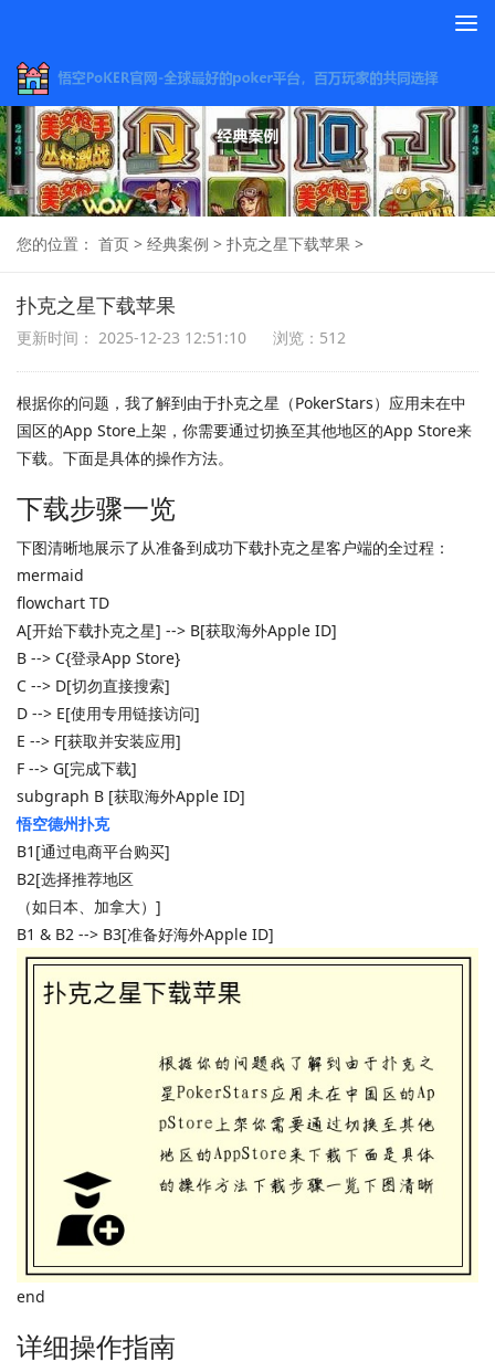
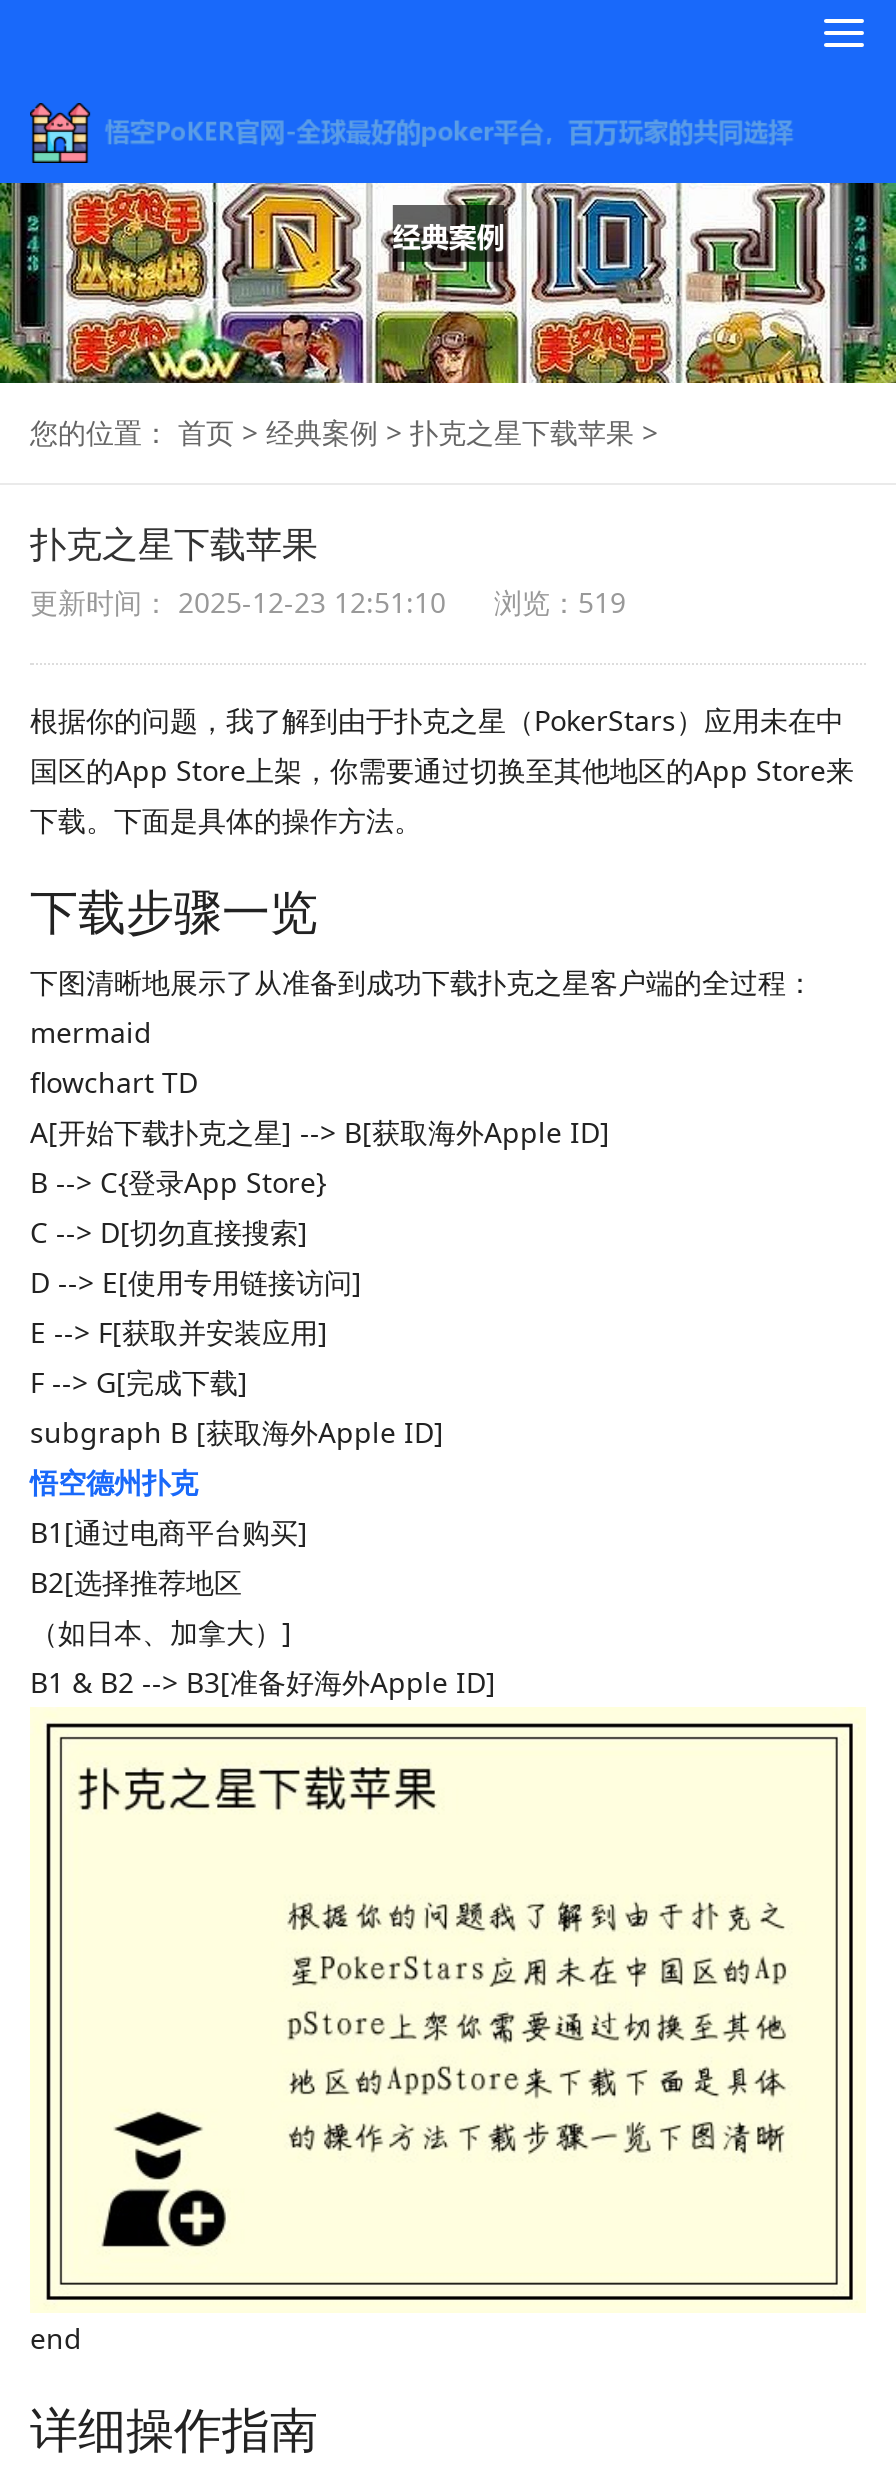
- 更新时间： 2025-12-23 12:51:10 浏览：512
+ 更新时间： 2025-12-23 12:51:10 浏览：519
